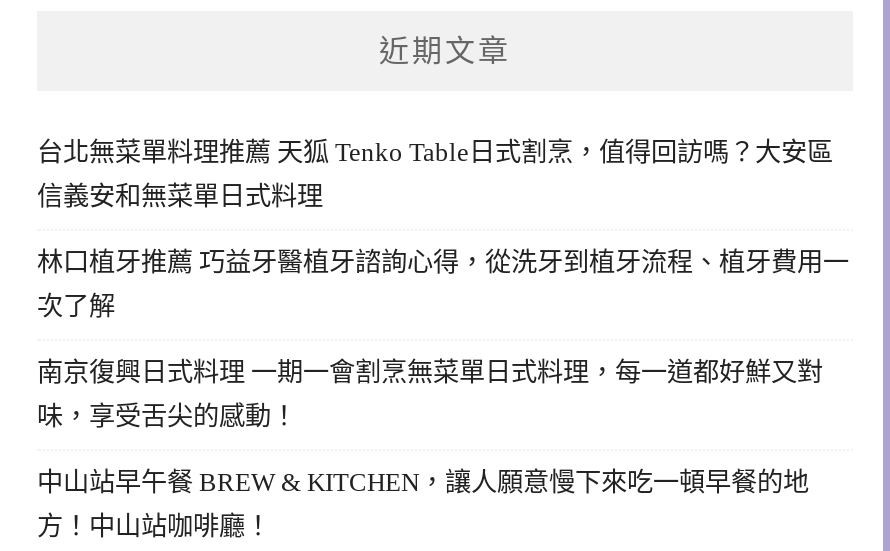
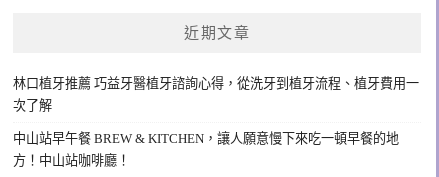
- 台北無菜單料理推薦 天狐 Tenko Table日式割烹，值得回訪嗎？大安區
- 信義安和無菜單日式料理

- 南京復興日式料理 一期一會割烹無菜單日式料理，每一道都好鮮又對
- 味，享受舌尖的感動！
